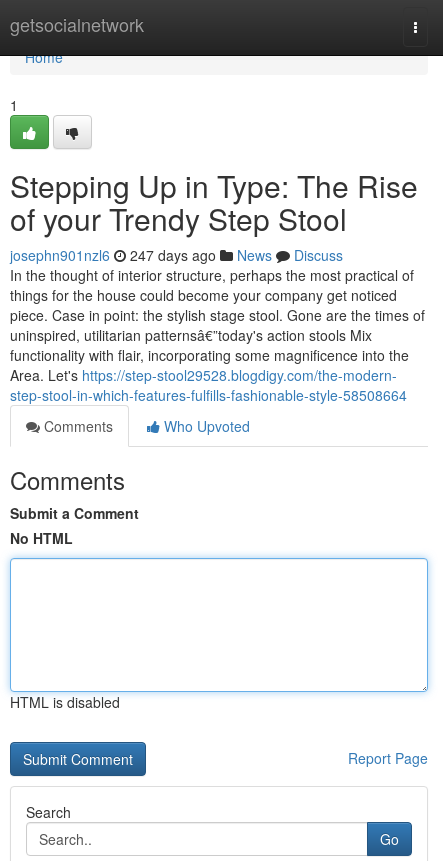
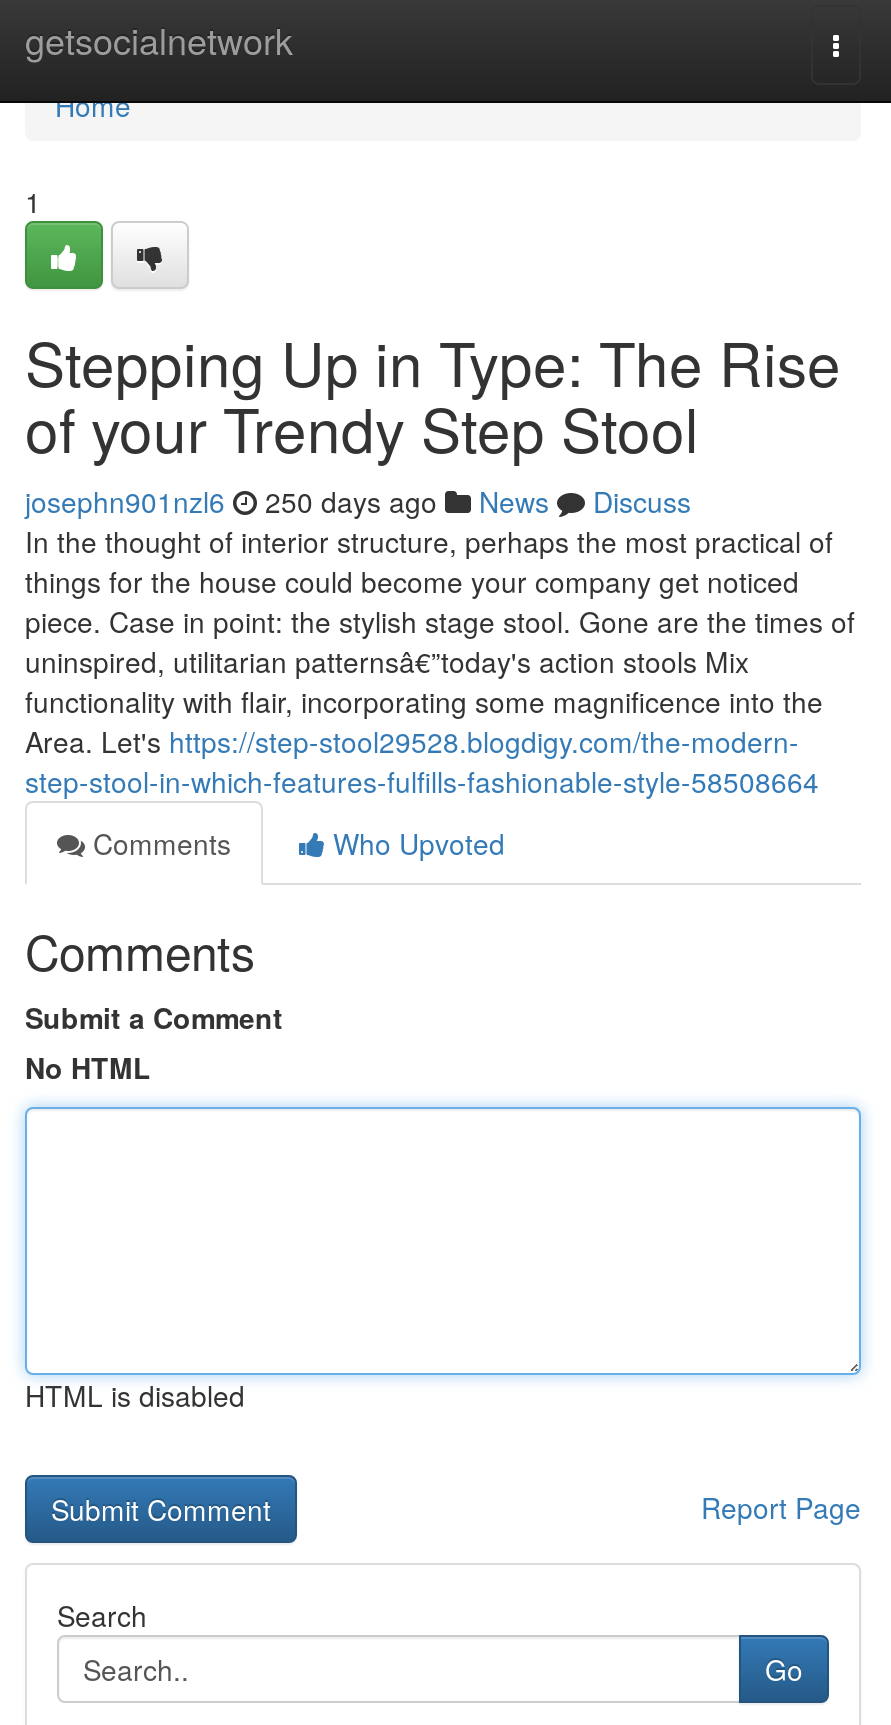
- josephn901nzl6 247 days ago News Discuss
+ josephn901nzl6 250 days ago News Discuss
